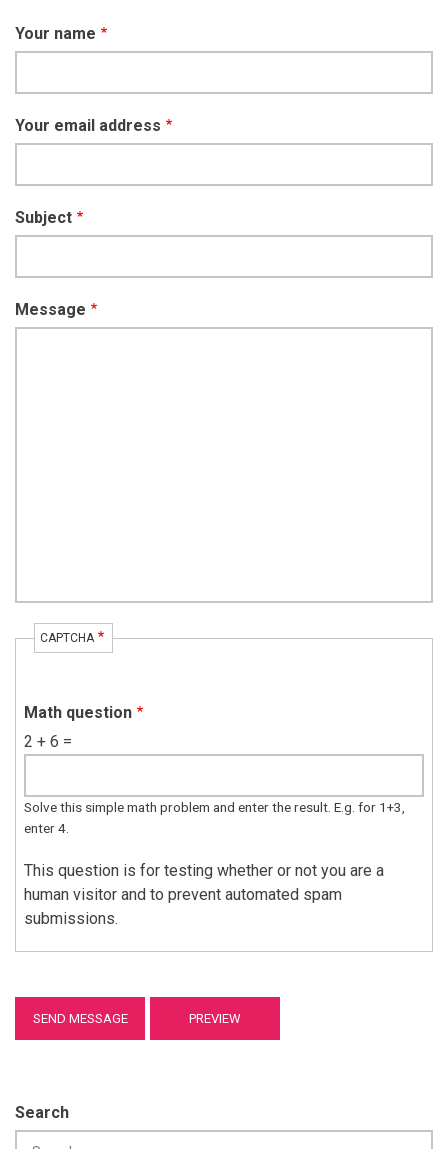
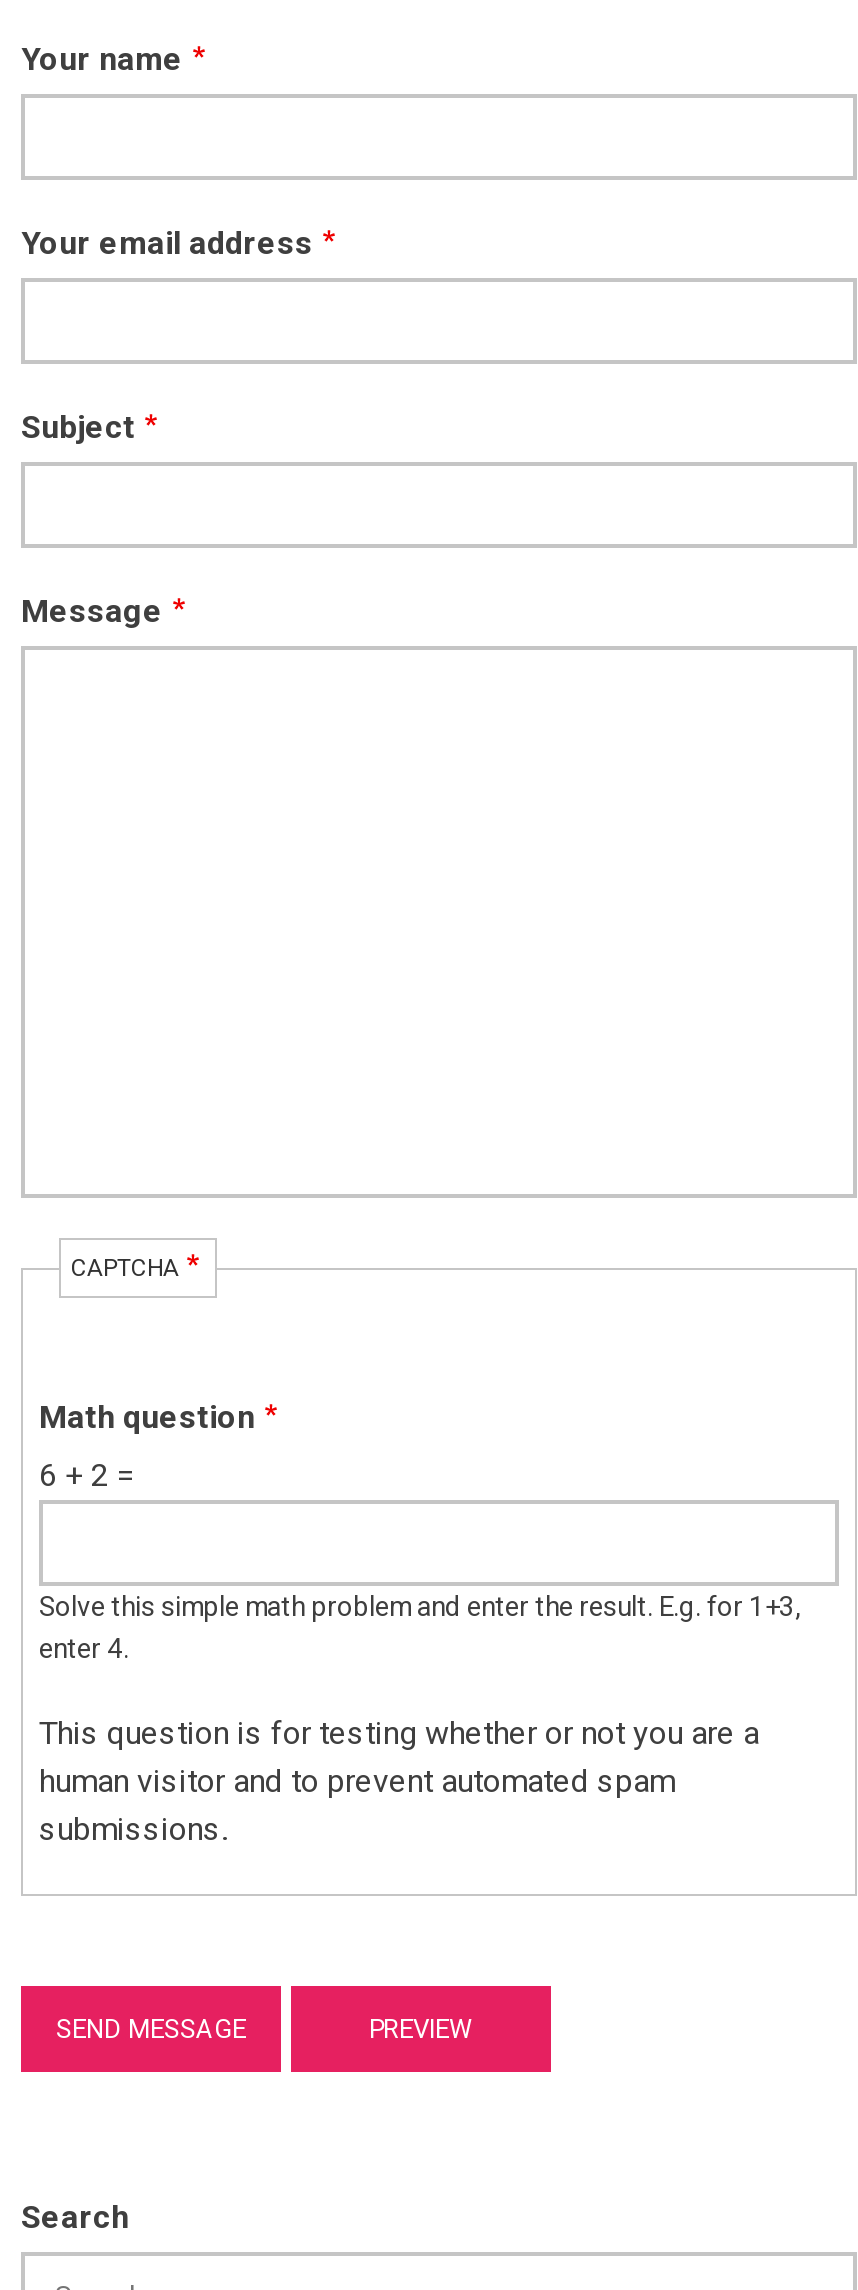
- 2 + 6 =
+ 6 + 2 =
